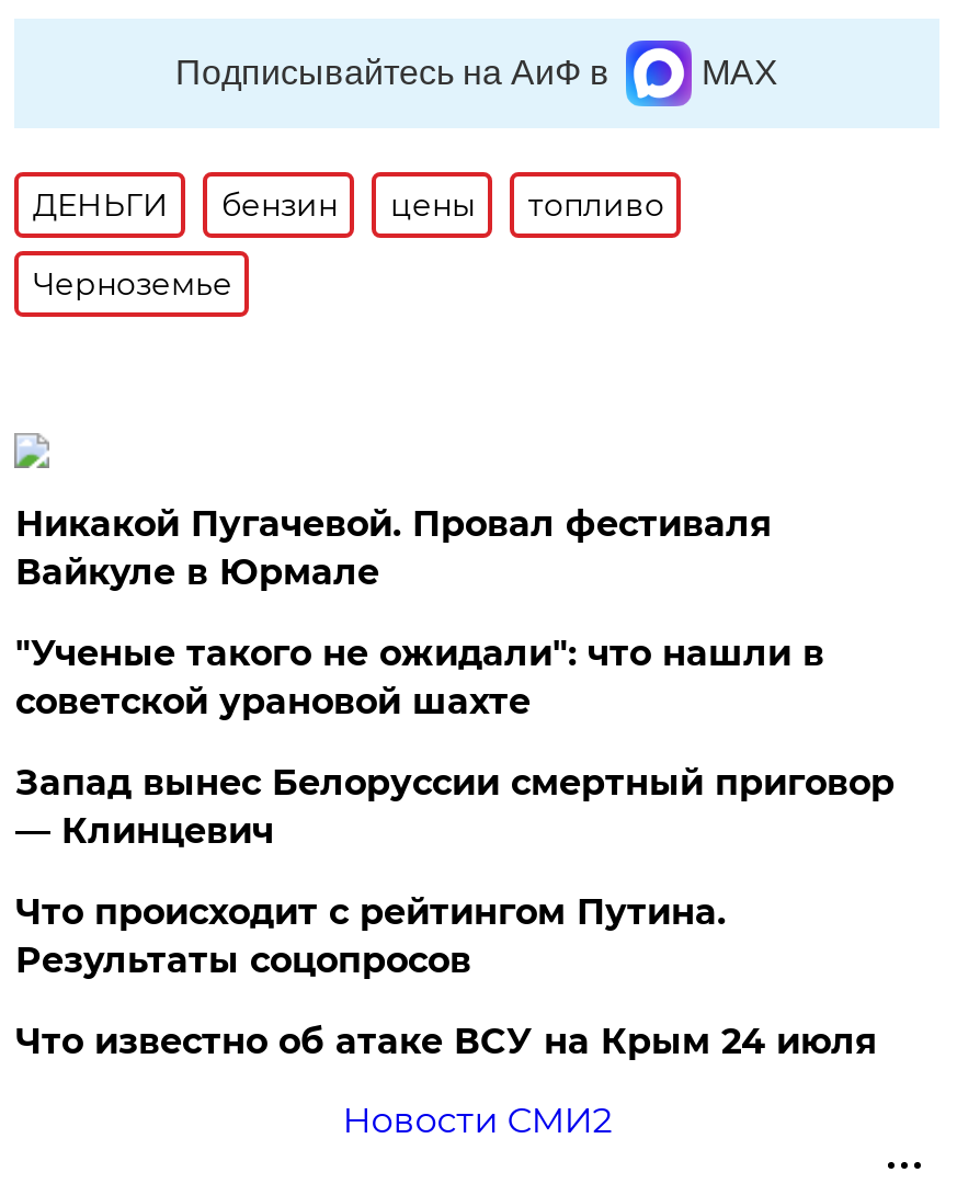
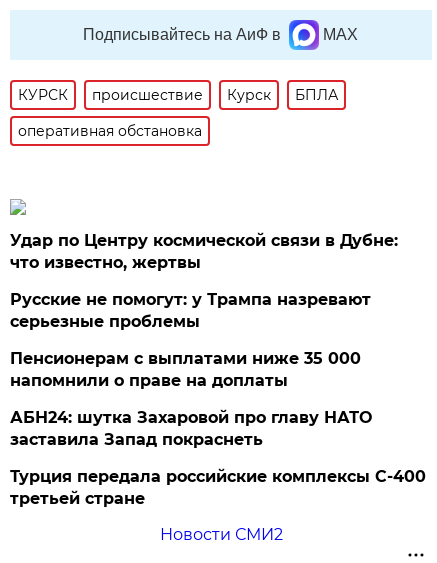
- ДЕНЬГИ
- бензин
- цены
- топливо
+ КУРСК
+ происшествие
+ Курск
+ БПЛА

- Черноземье
+ оперативная обстановка

- Никакой Пугачевой. Провал фестиваля
- Вайкуле в Юрмале
+ Удар по Центру космической связи в Дубне:
+ что известно, жертвы

- "Ученые такого не ожидали": что нашли в
- советской урановой шахте
+ Русские не помогут: у Трампа назревают
+ серьезные проблемы

- Запад вынес Белоруссии смертный приговор
- — Клинцевич
+ Пенсионерам с выплатами ниже 35 000
+ напомнили о праве на доплаты

- Что происходит с рейтингом Путина.
- Результаты соцопросов
+ АБН24: шутка Захаровой про главу НАТО
+ заставила Запад покраснеть

- Что известно об атаке ВСУ на Крым 24 июля
+ Турция передала российские комплексы С-400
+ третьей стране
